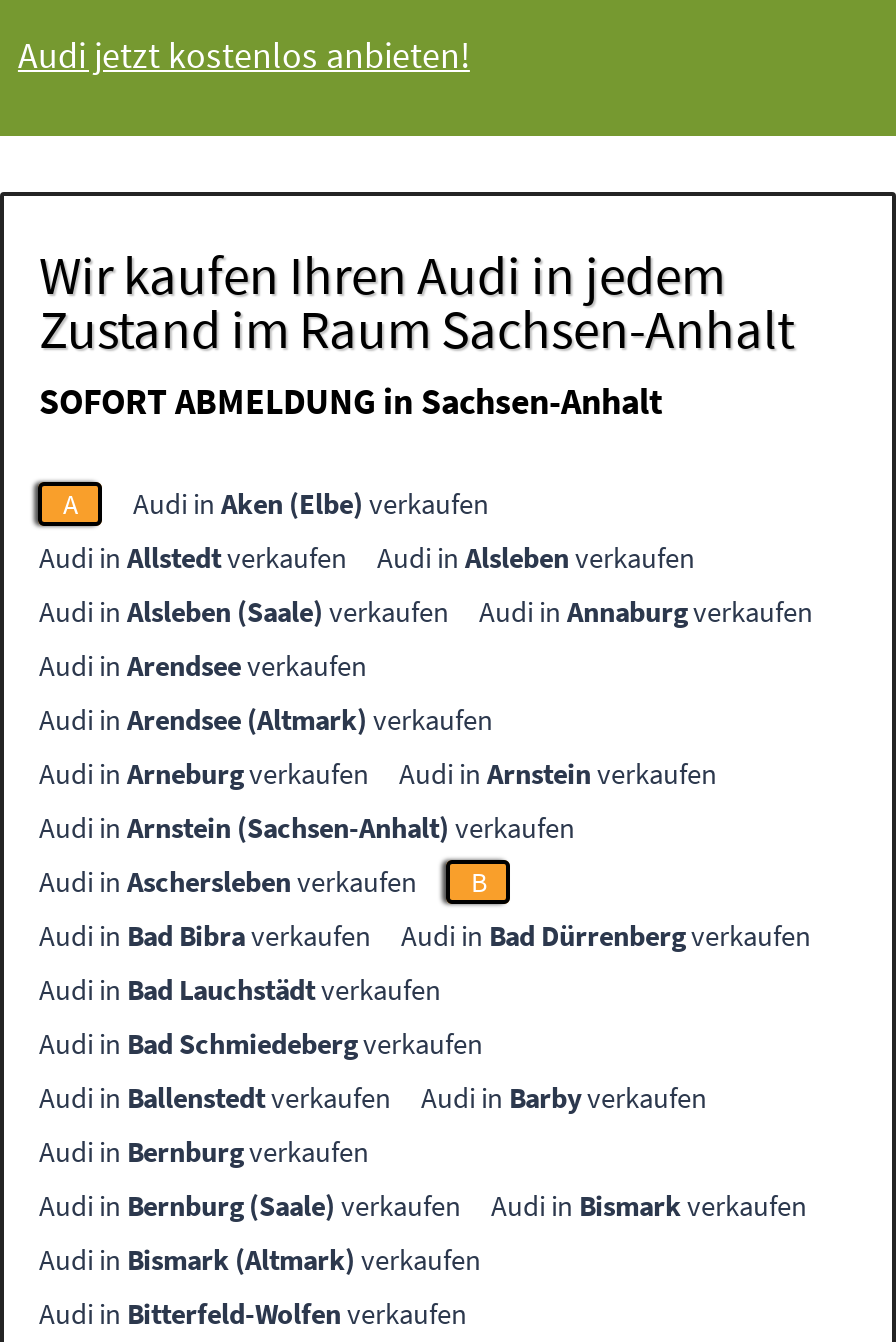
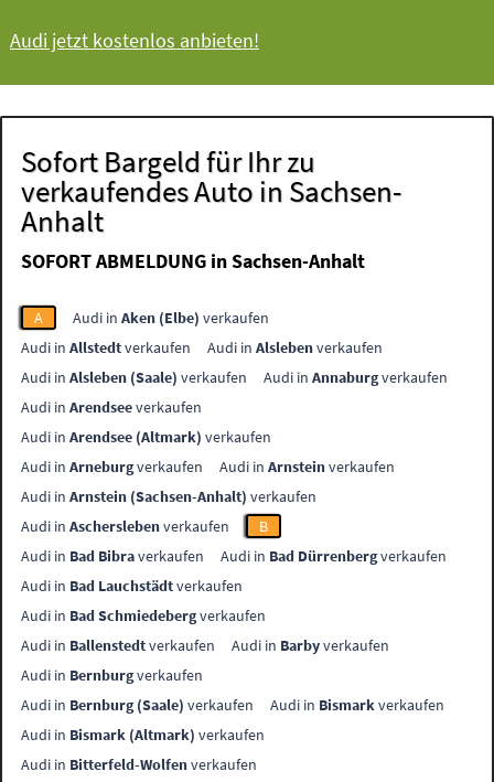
- Wir kaufen Ihren Audi in jedem
- Zustand im Raum Sachsen-Anhalt
+ Sofort Bargeld für Ihr zu
+ verkaufendes Auto in Sachsen-
+ Anhalt
